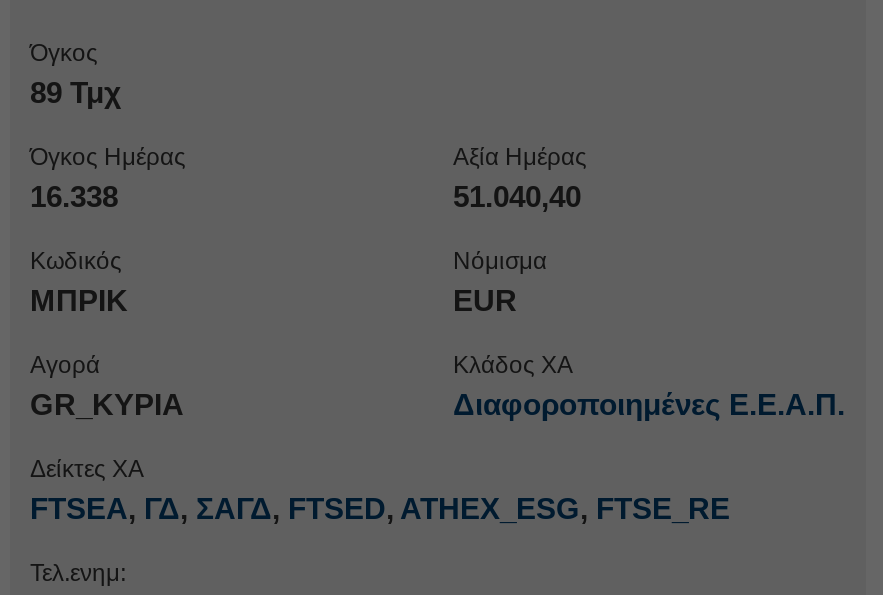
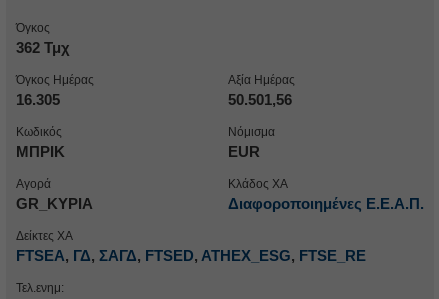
- 89 Τμχ
+ 362 Τμχ

- 16.338
+ 16.305

- 51.040,40
+ 50.501,56
